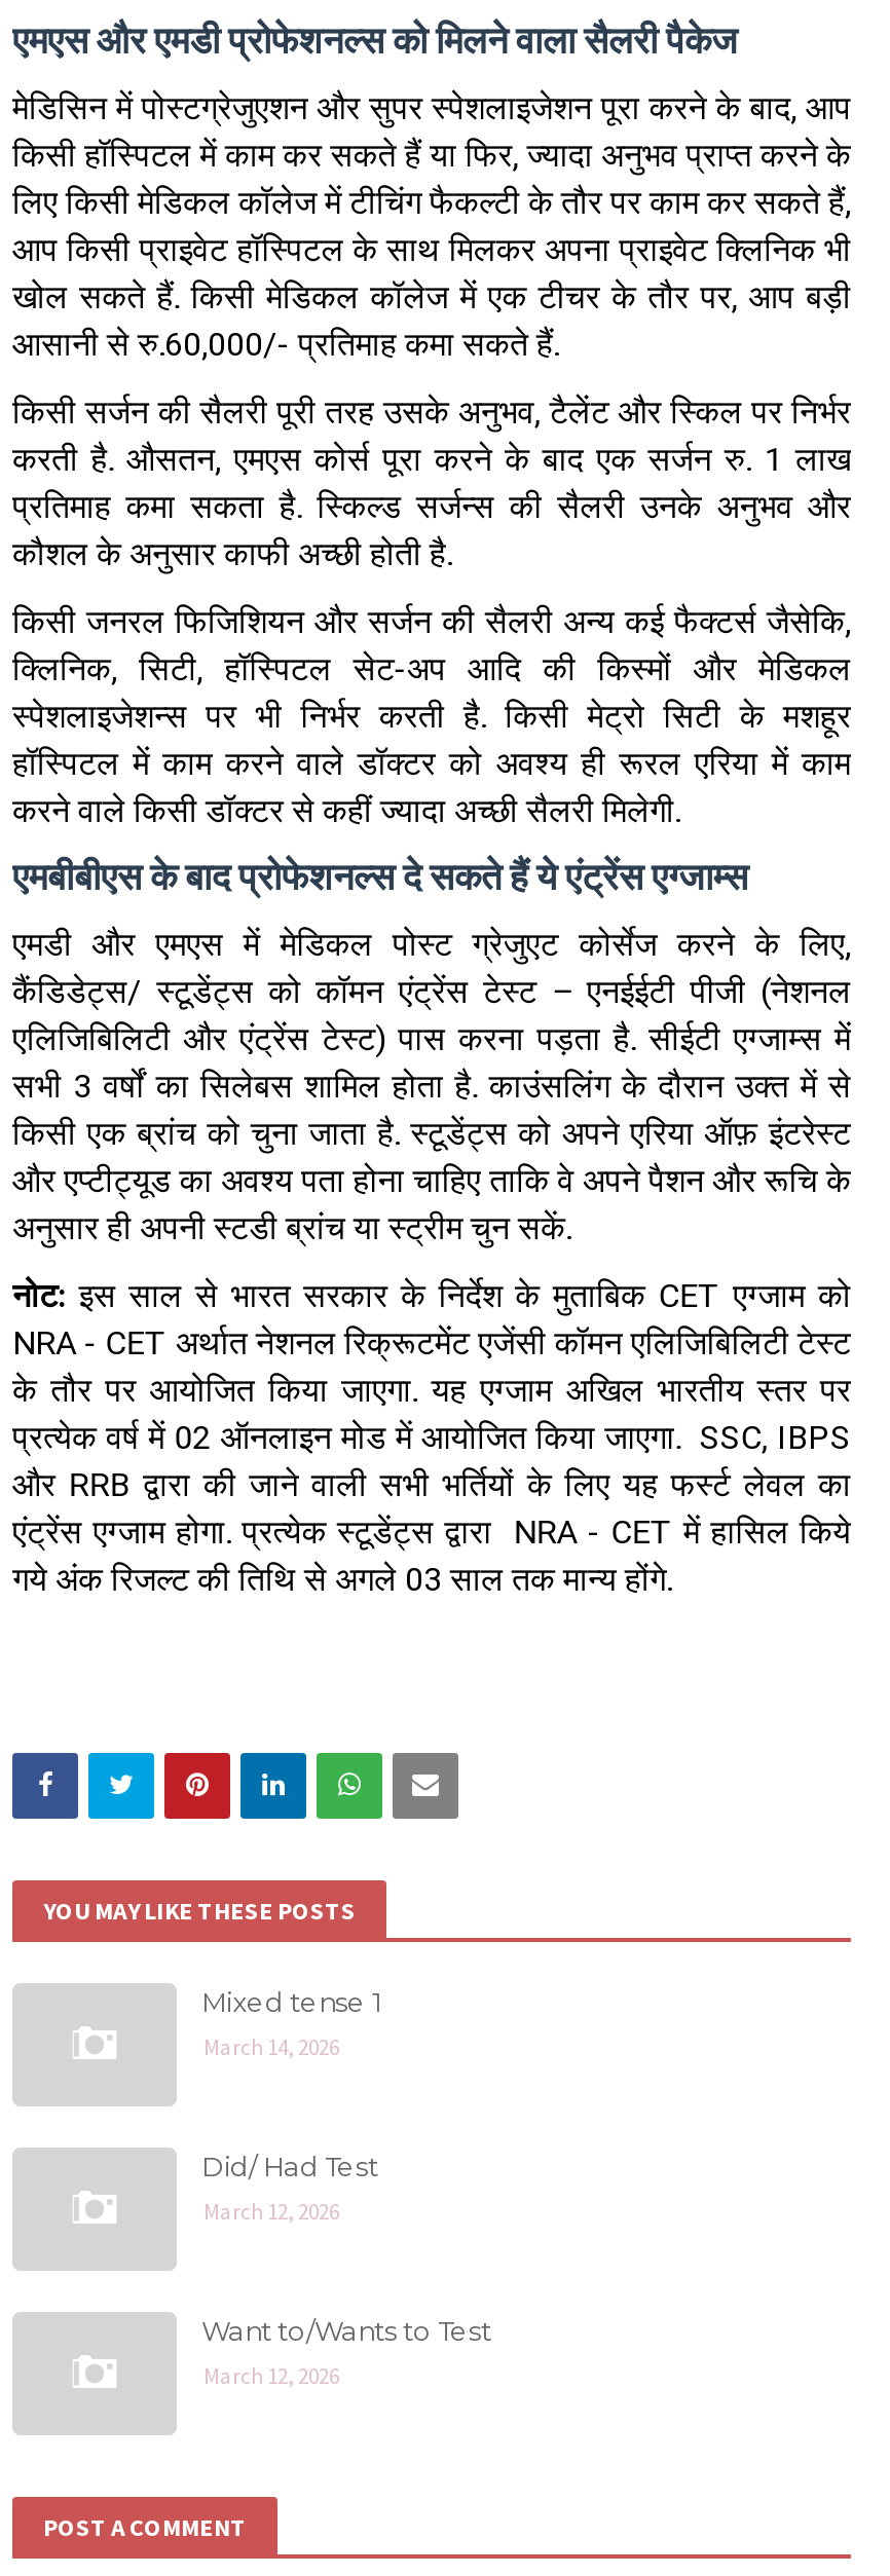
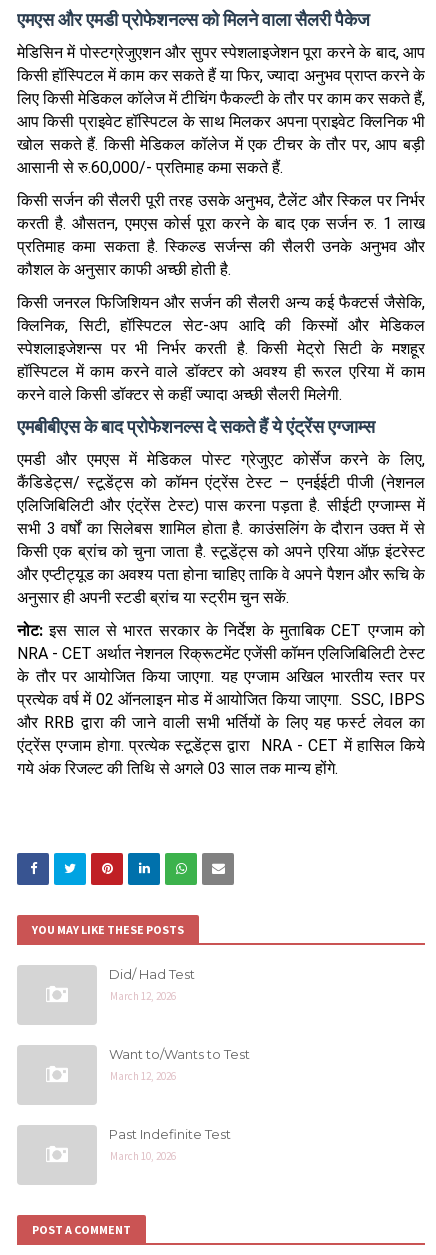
- Mixed tense 1
- March 14, 2026

moved up: Did/ Had Test | March 12, 2026 | Want to/Wants to Test | March 12, 2026

+ Past Indefinite Test
+ March 10, 2026
